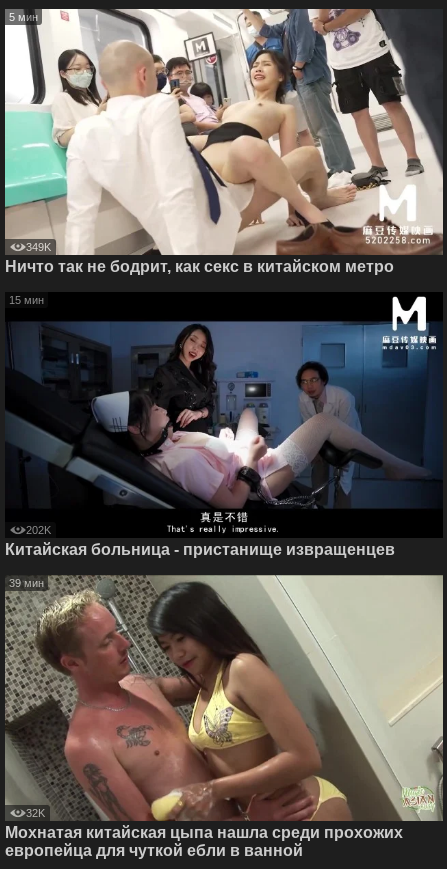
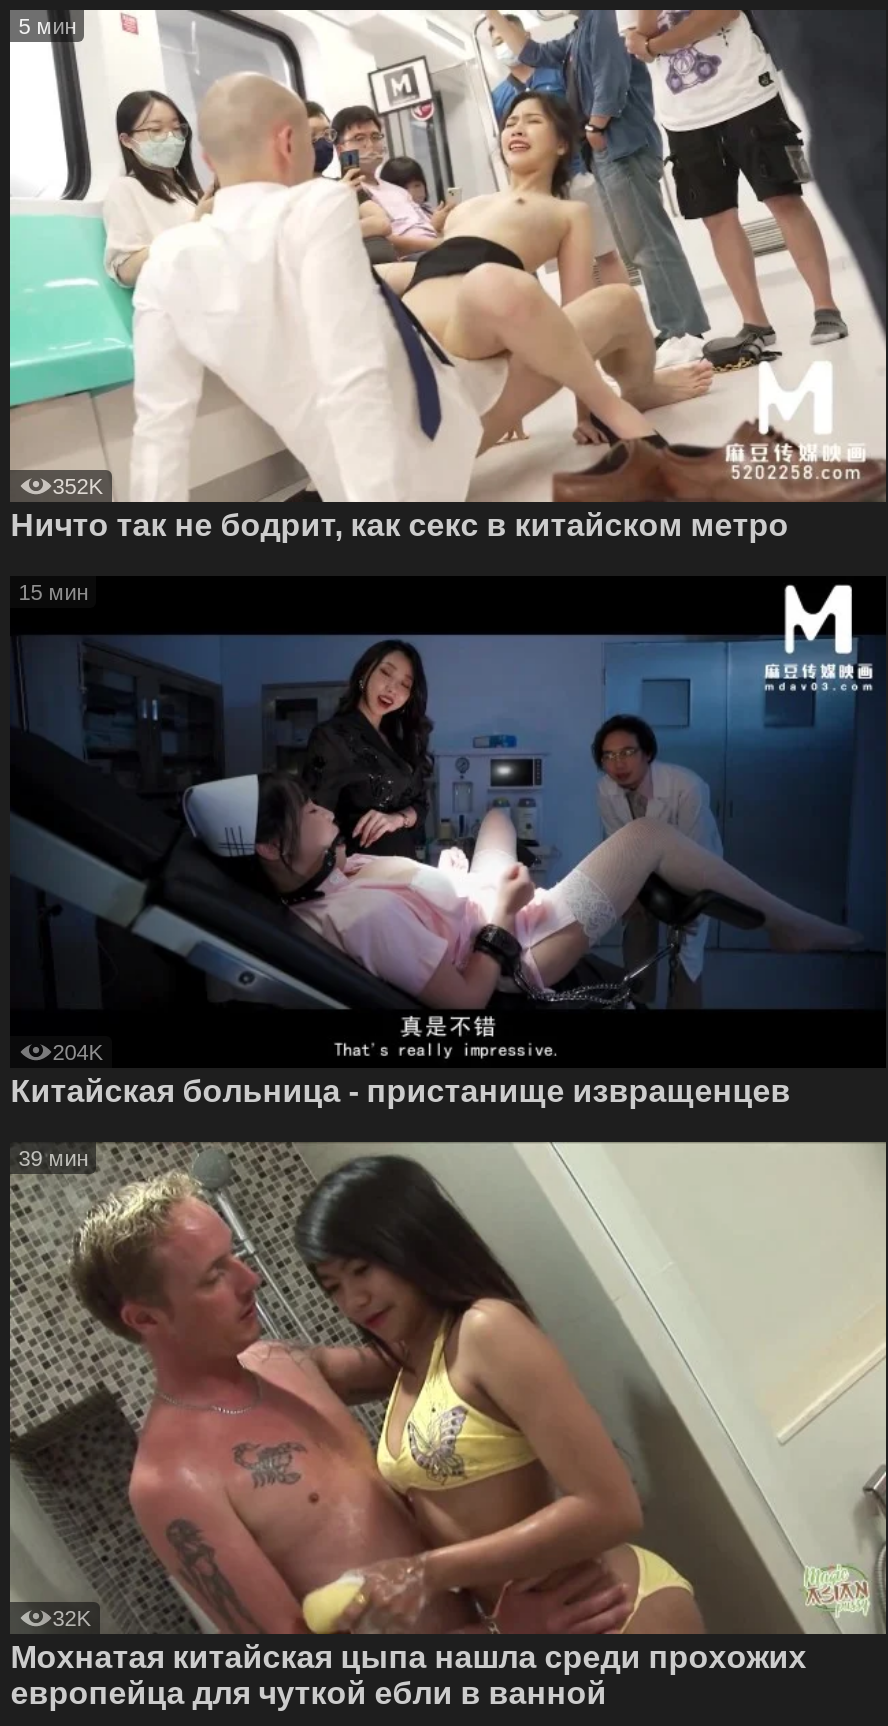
- 349K
+ 352K

- 202K
+ 204K
